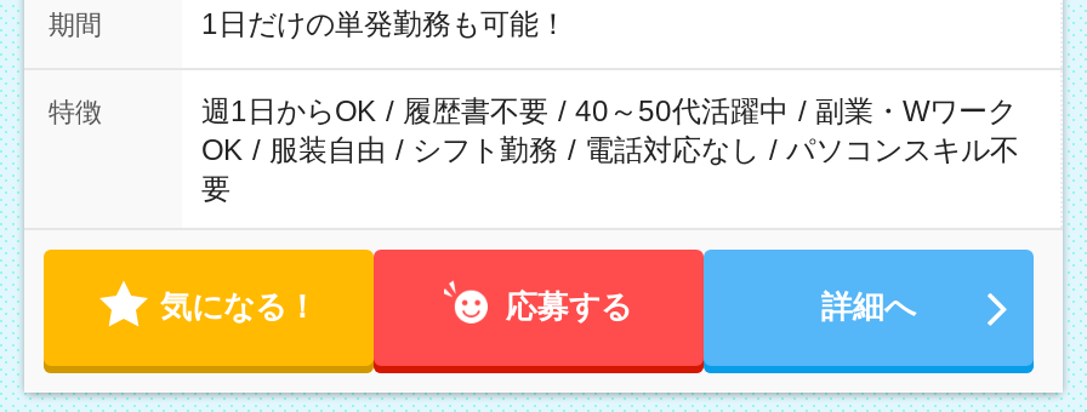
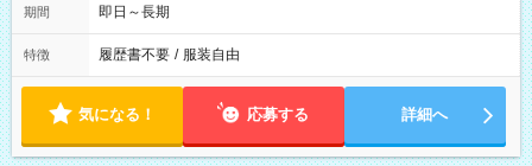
- 1日だけの単発勤務も可能！
+ 即日～長期

- 週1日からOK / 履歴書不要 / 40～50代活躍中 / 副業・Wワーク
- OK / 服装自由 / シフト勤務 / 電話対応なし / パソコンスキル不
- 要
+ 履歴書不要 / 服装自由
